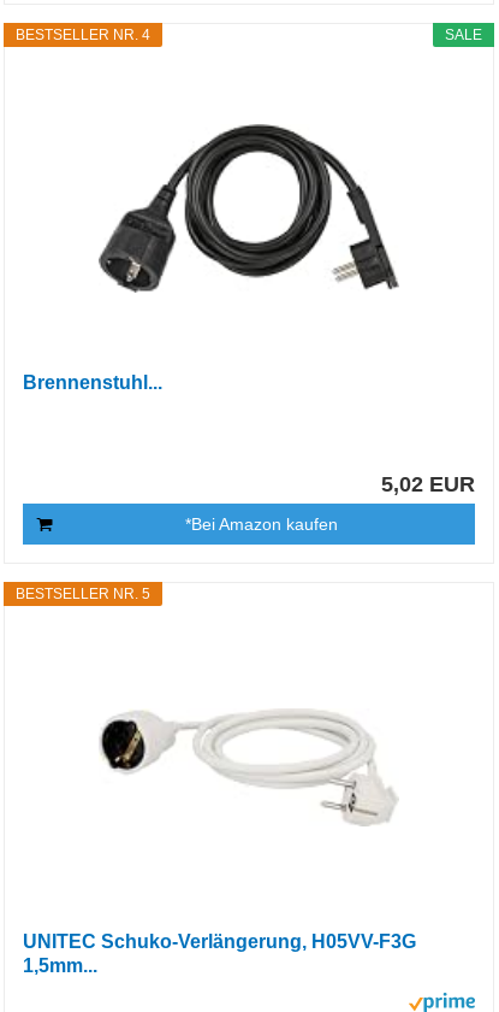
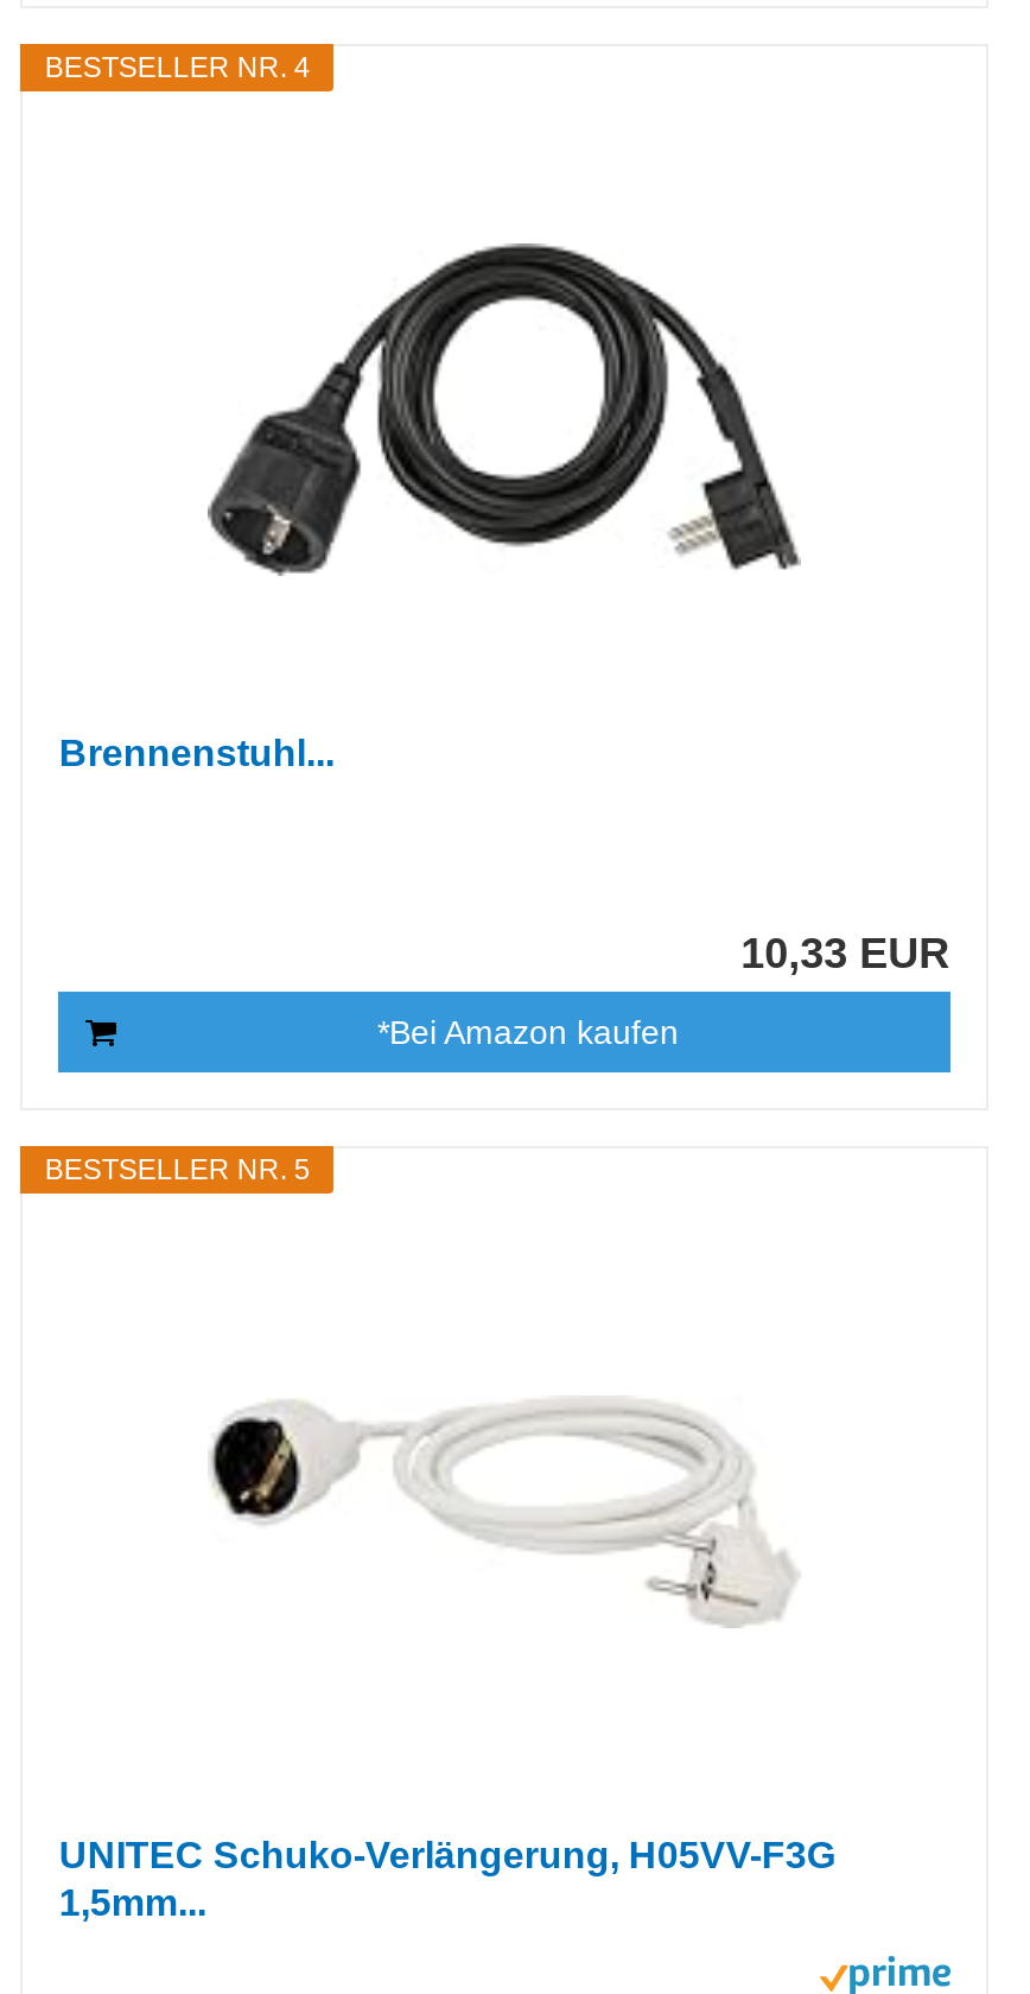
- SALE

- 5,02 EUR
+ 10,33 EUR
